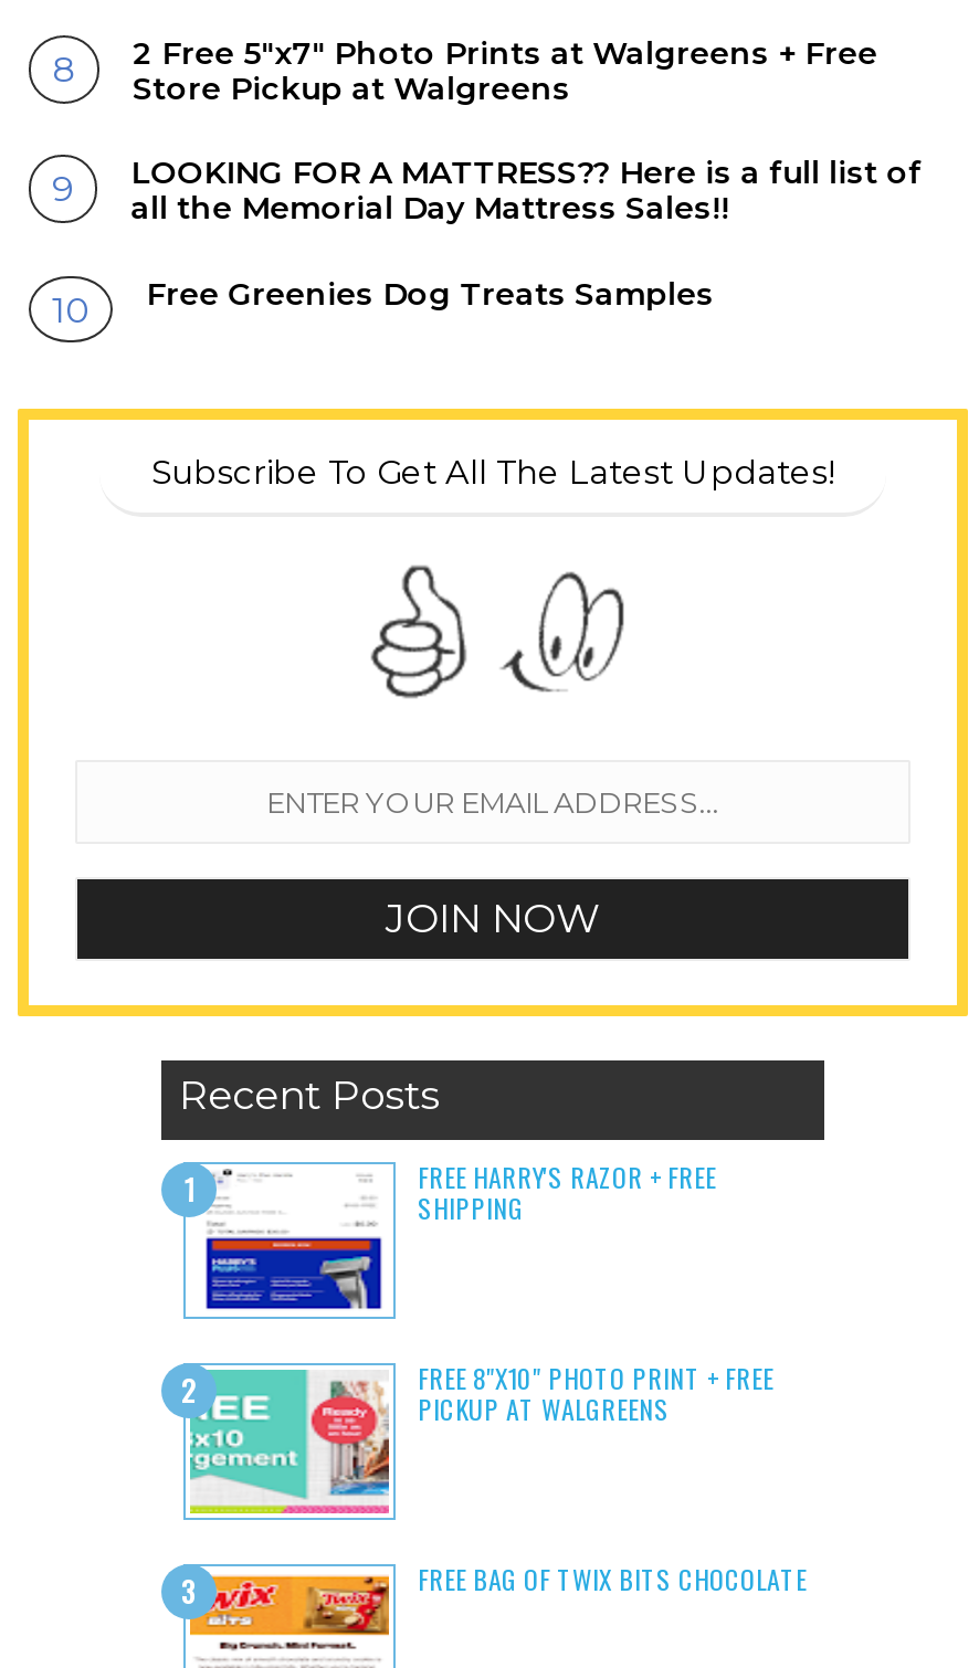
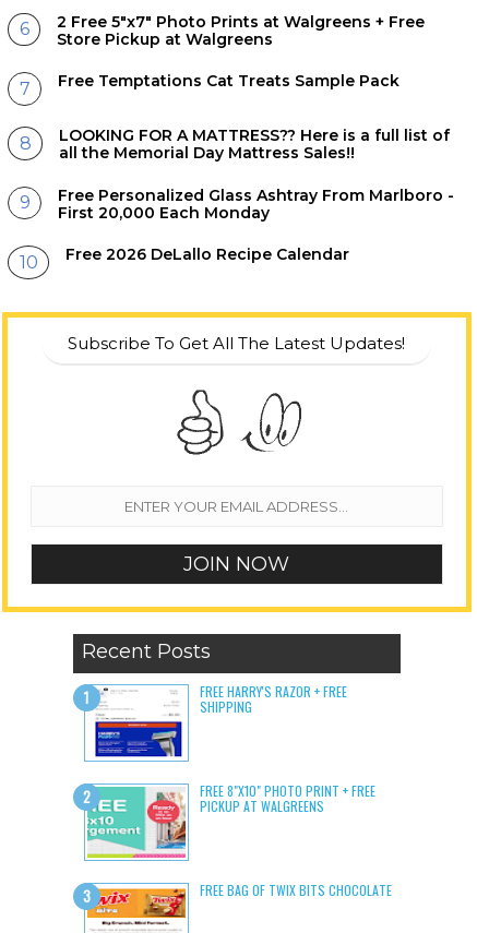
+ Free Temptations Cat Treats Sample Pack

- Free Greenies Dog Treats Samples
+ Free Personalized Glass Ashtray From Marlboro -
+ First 20,000 Each Monday
+ Free 2026 DeLallo Recipe Calendar
